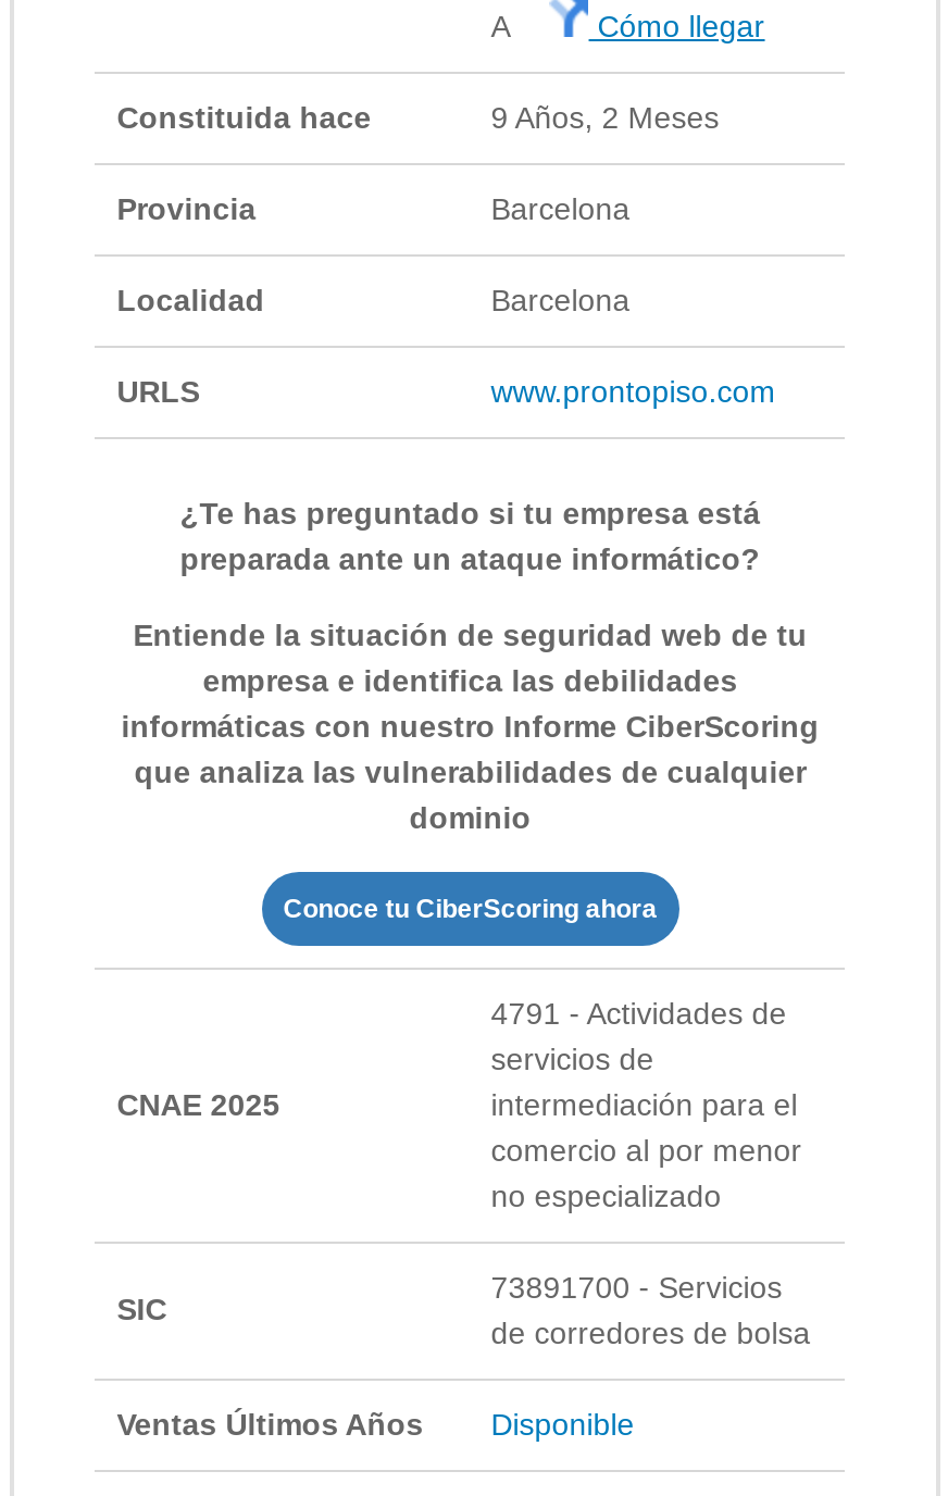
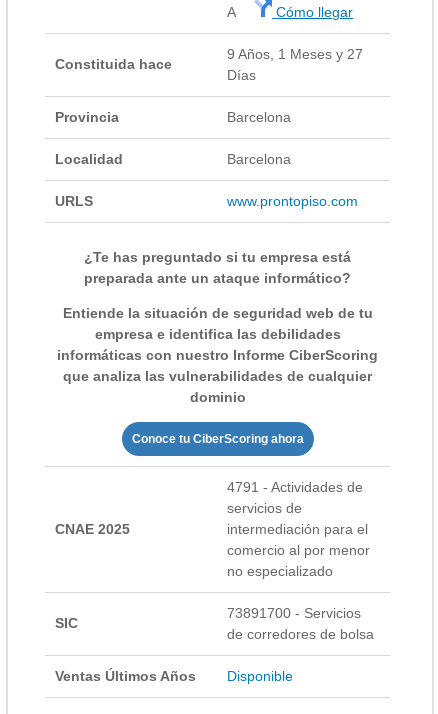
- 9 Años, 2 Meses
+ 9 Años, 1 Meses y 27
+ Días
